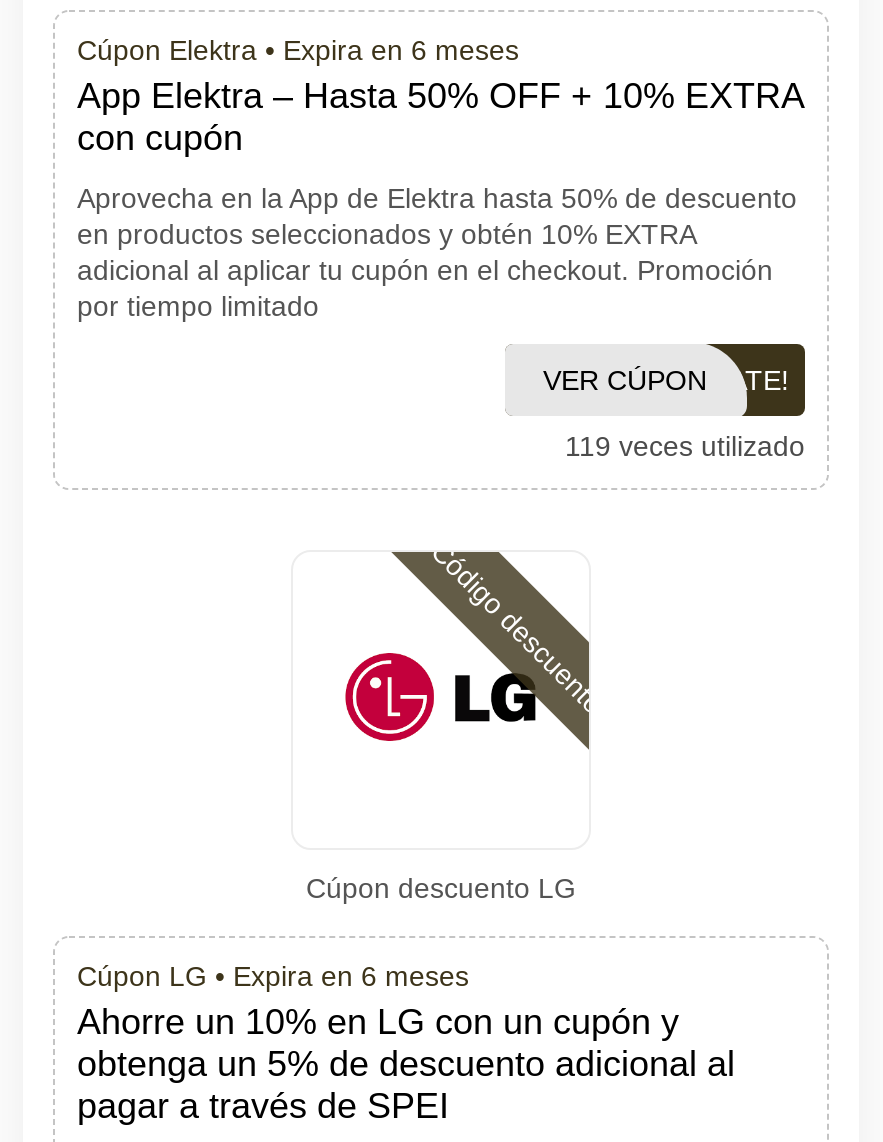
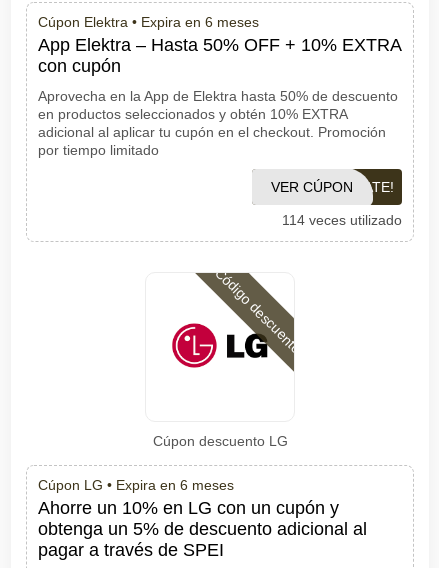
- 119 veces utilizado
+ 114 veces utilizado
